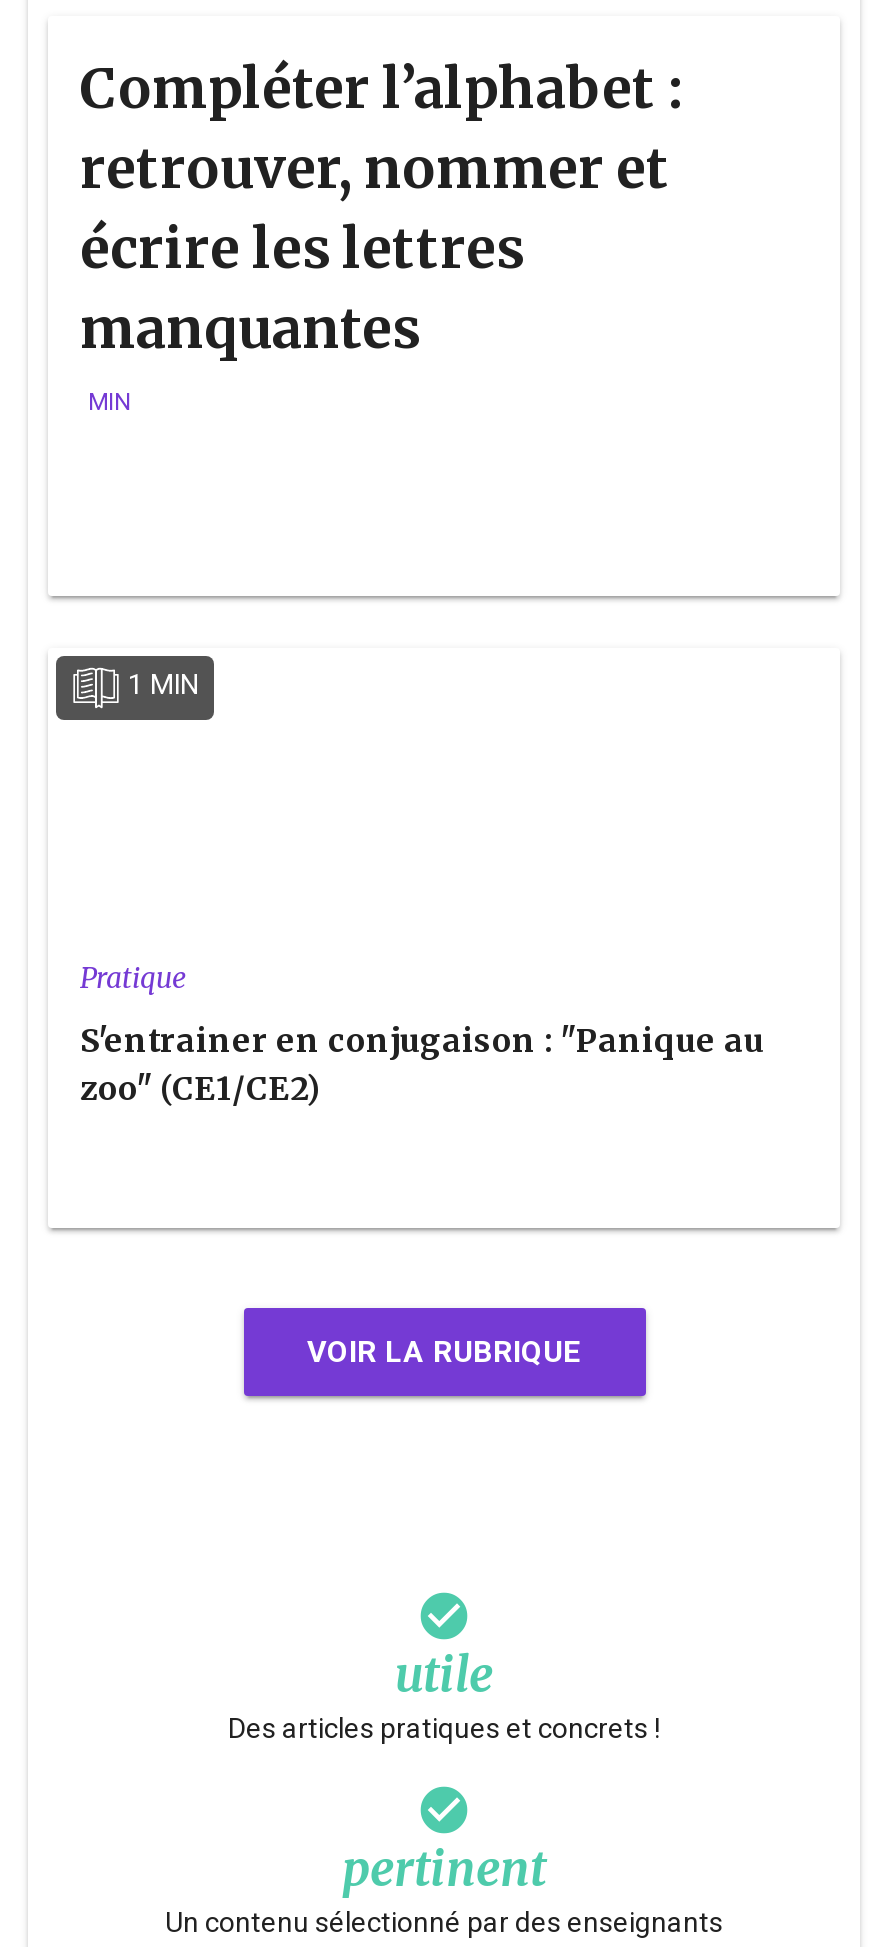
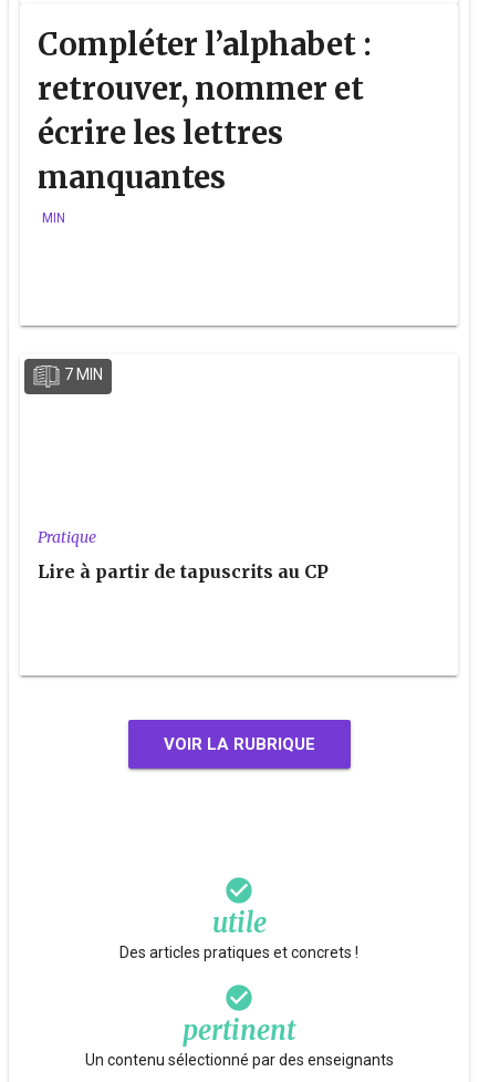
- 1 MIN
+ 7 MIN

- S'entrainer en conjugaison : "Panique au
- zoo" (CE1/CE2)
+ Lire à partir de tapuscrits au CP
